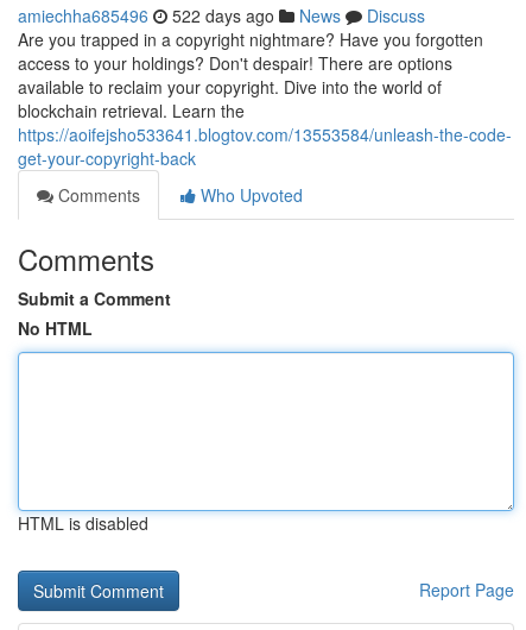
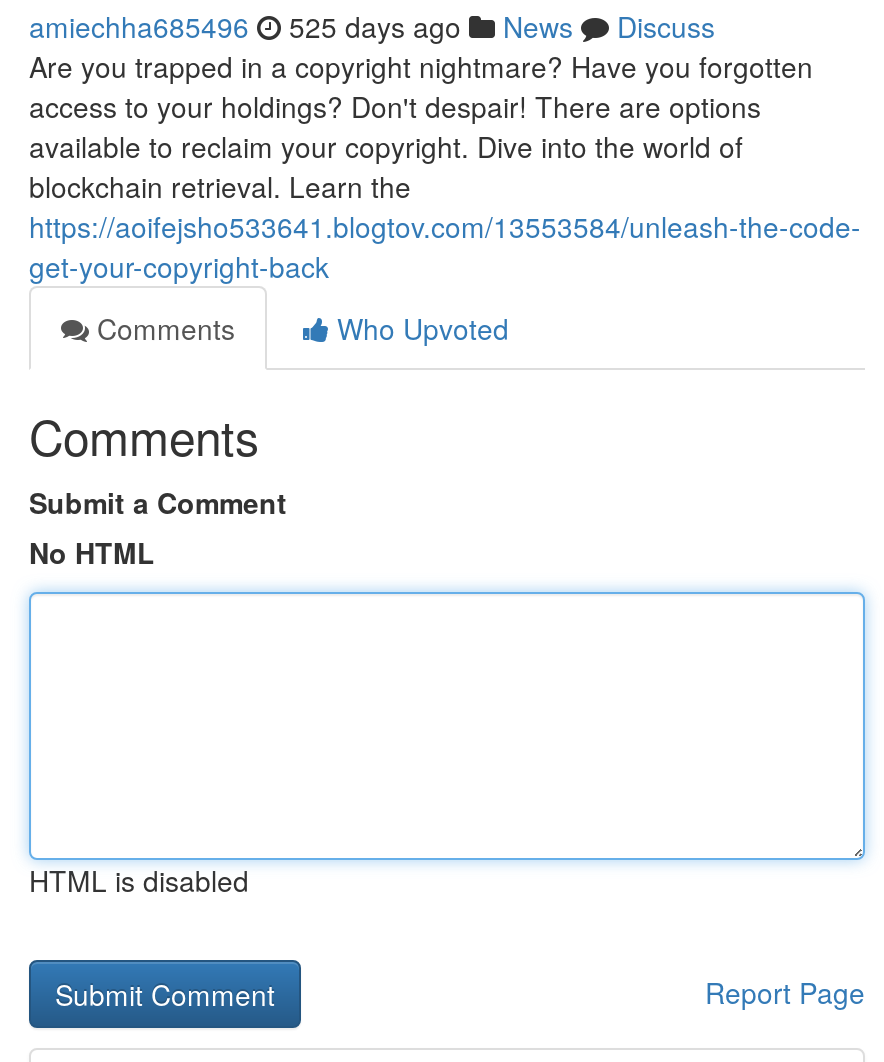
- amiechha685496 522 days ago News Discuss
+ amiechha685496 525 days ago News Discuss
